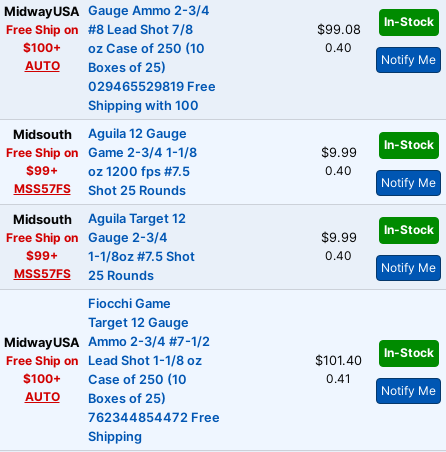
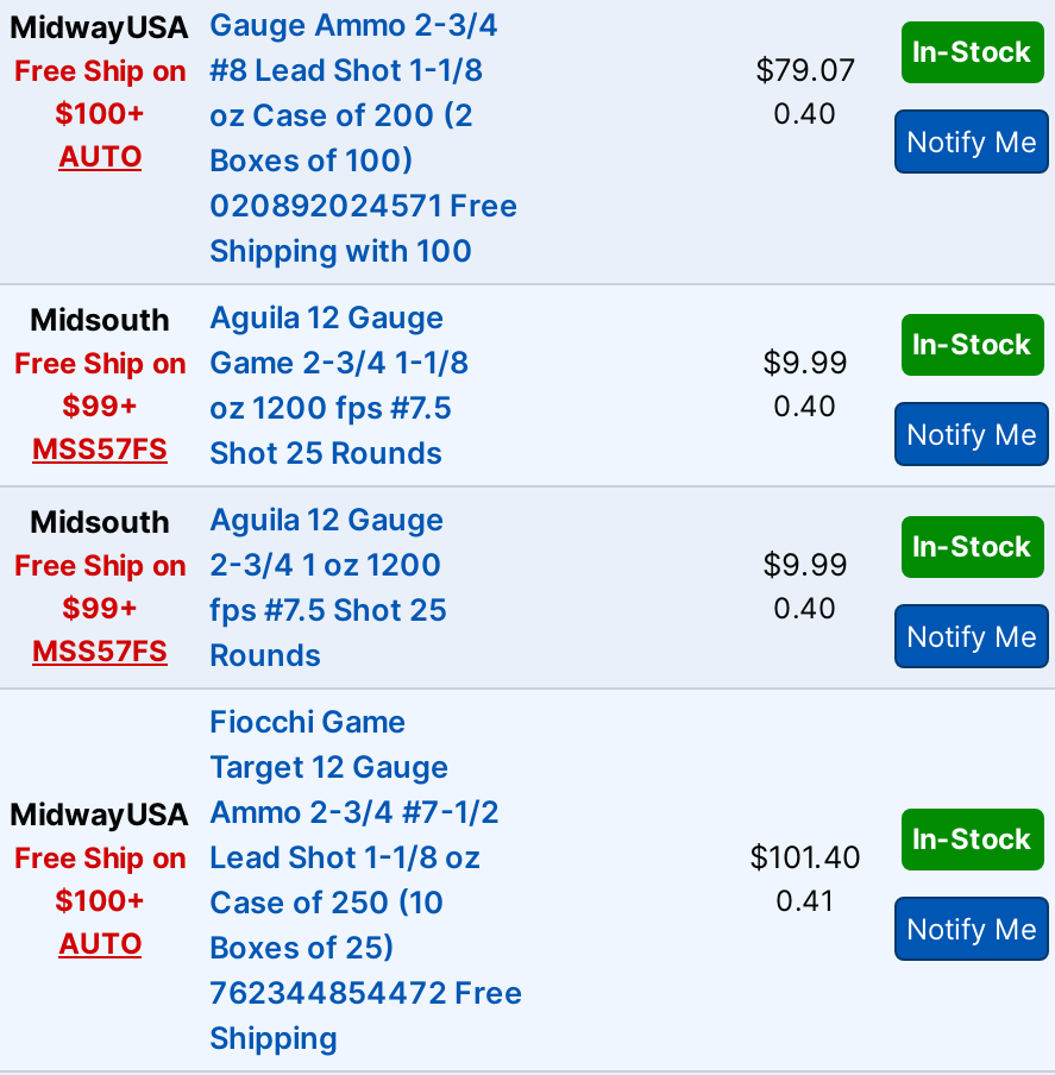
- Free Ship on #8 Lead Shot 7/8
+ Free Ship on #8 Lead Shot 1-1/8

- $99.08
+ $79.07

- $100+ oz Case of 250 (10
+ $100+ oz Case of 200 (2

- AUTO Boxes of 25)
+ AUTO Boxes of 100)

- 029465529819 Free
+ 020892024571 Free

- Aguila Target 12
- Gauge 2-3/4
- 1-1/8oz #7.5 Shot
- 25 Rounds
+ Aguila 12 Gauge
+ 2-3/4 1 oz 1200
+ fps #7.5 Shot 25
+ Rounds
